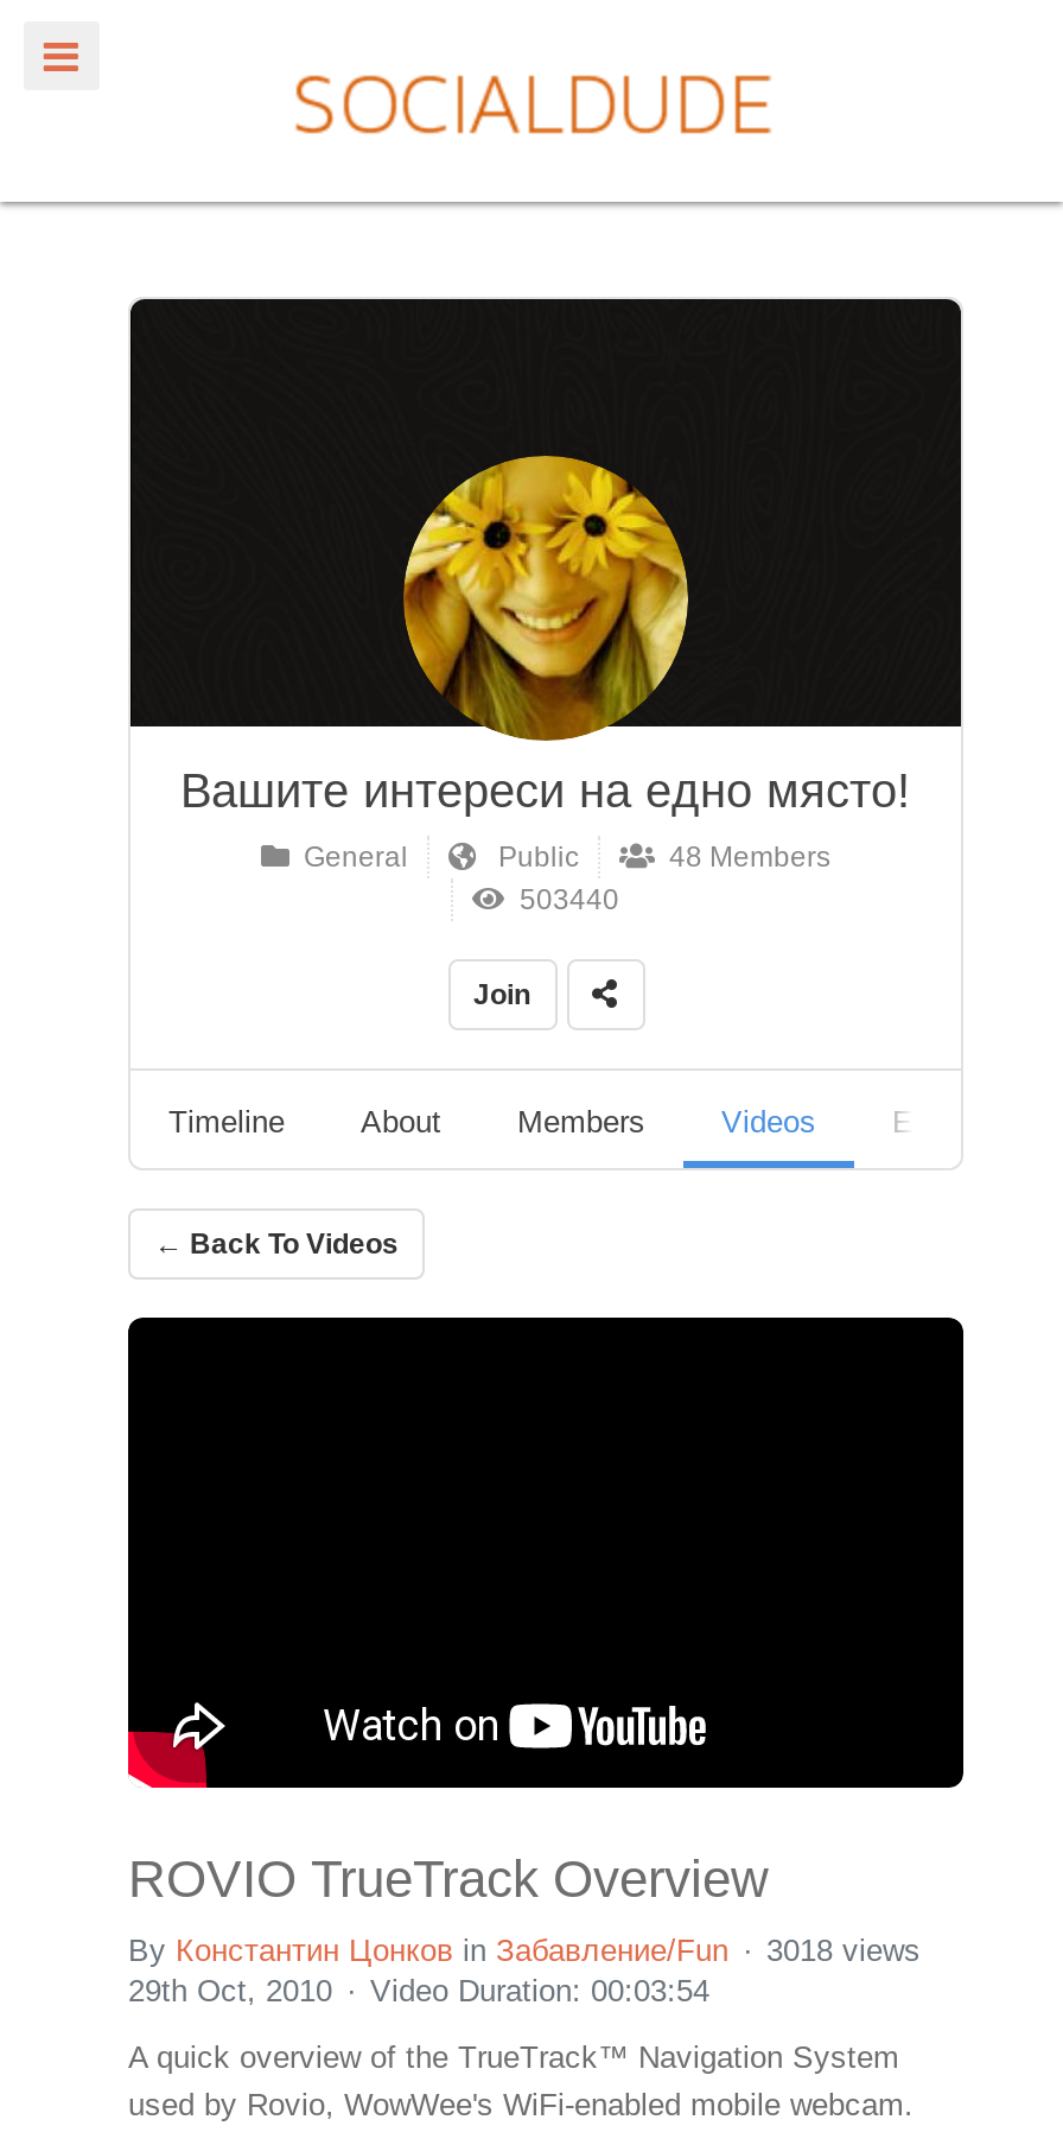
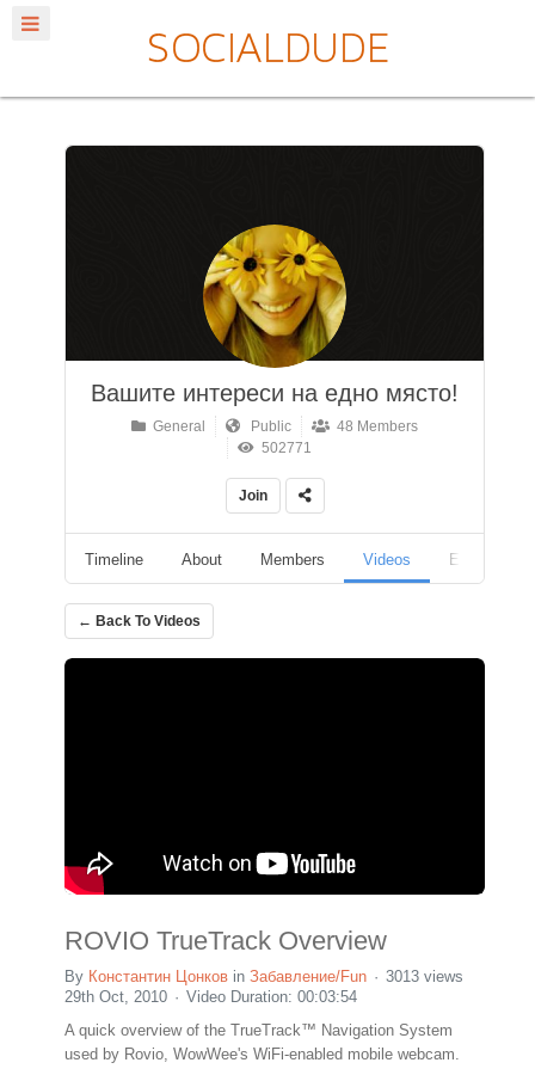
- 503440
+ 502771

- 3018 views
+ 3013 views
